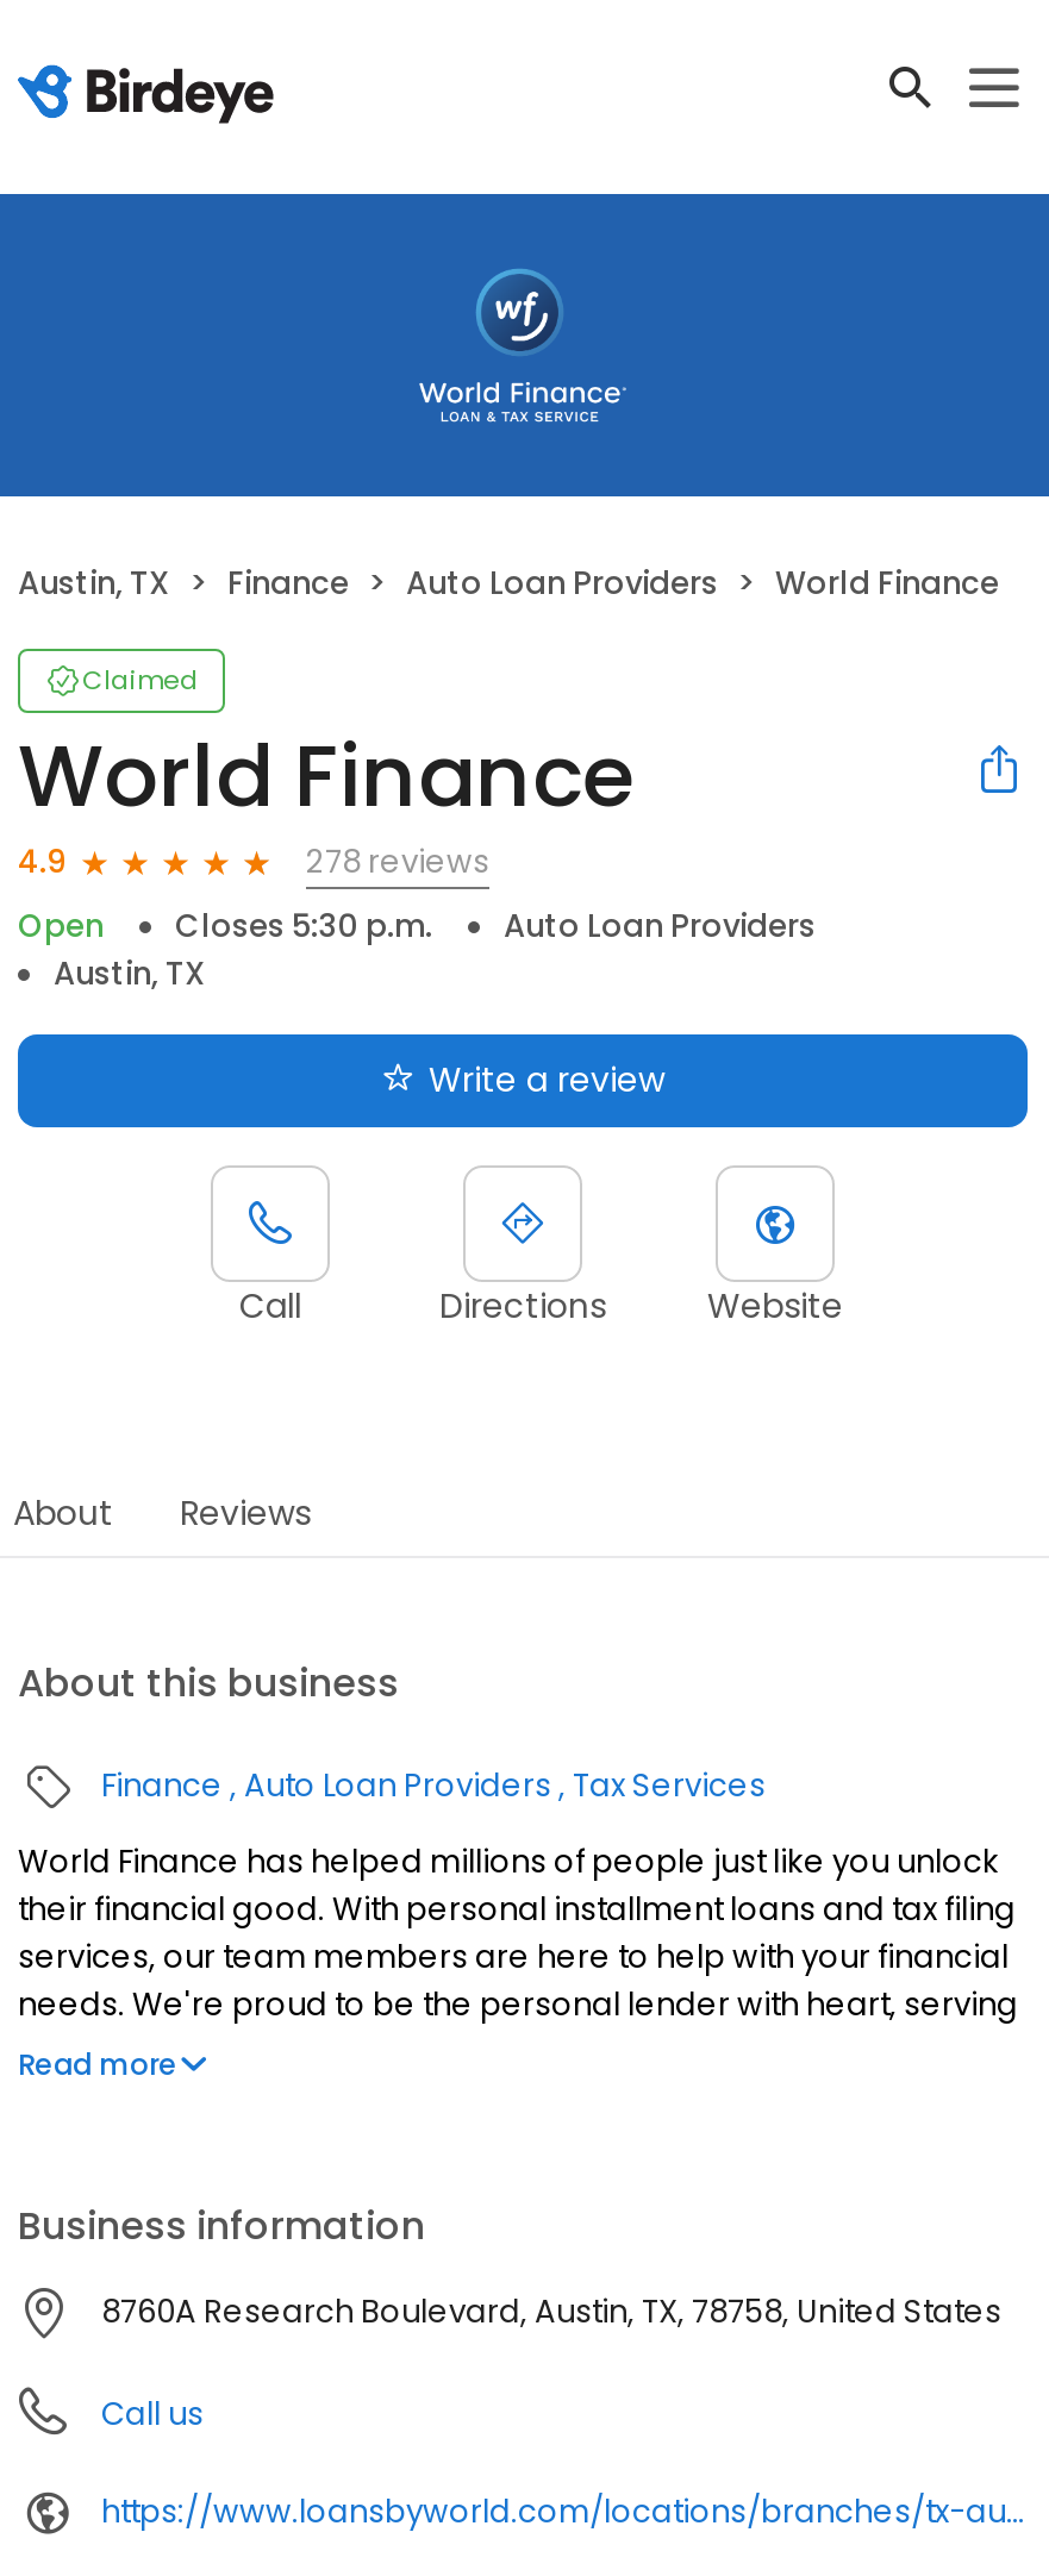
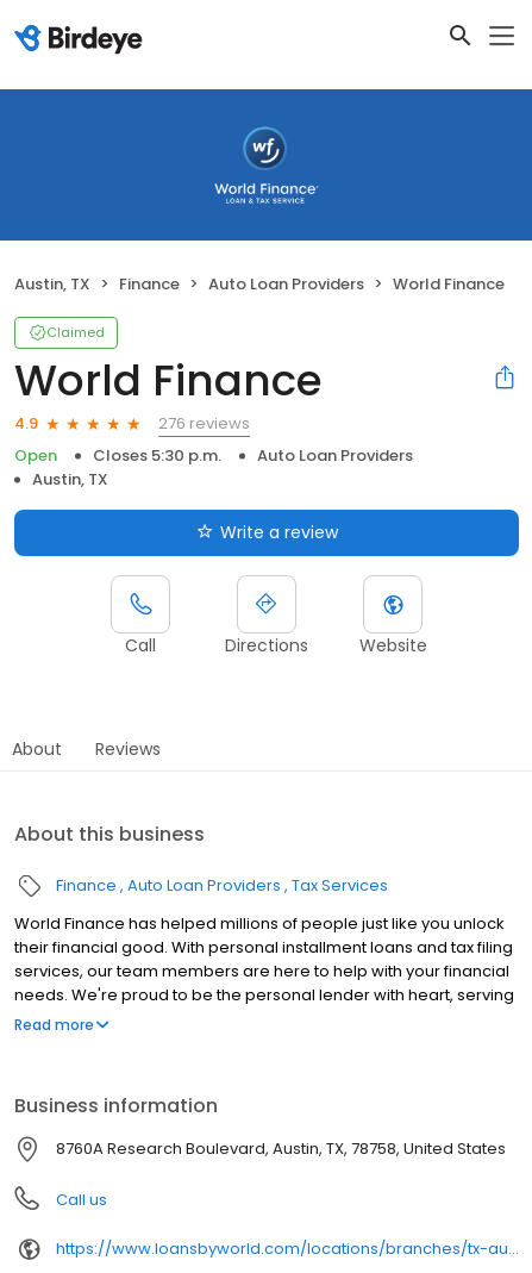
- 278 reviews
+ 276 reviews
